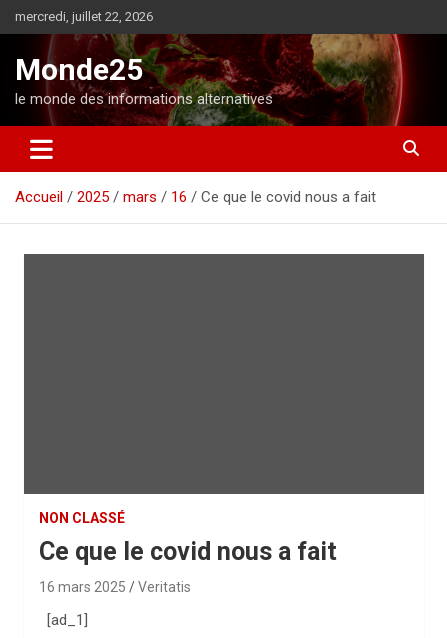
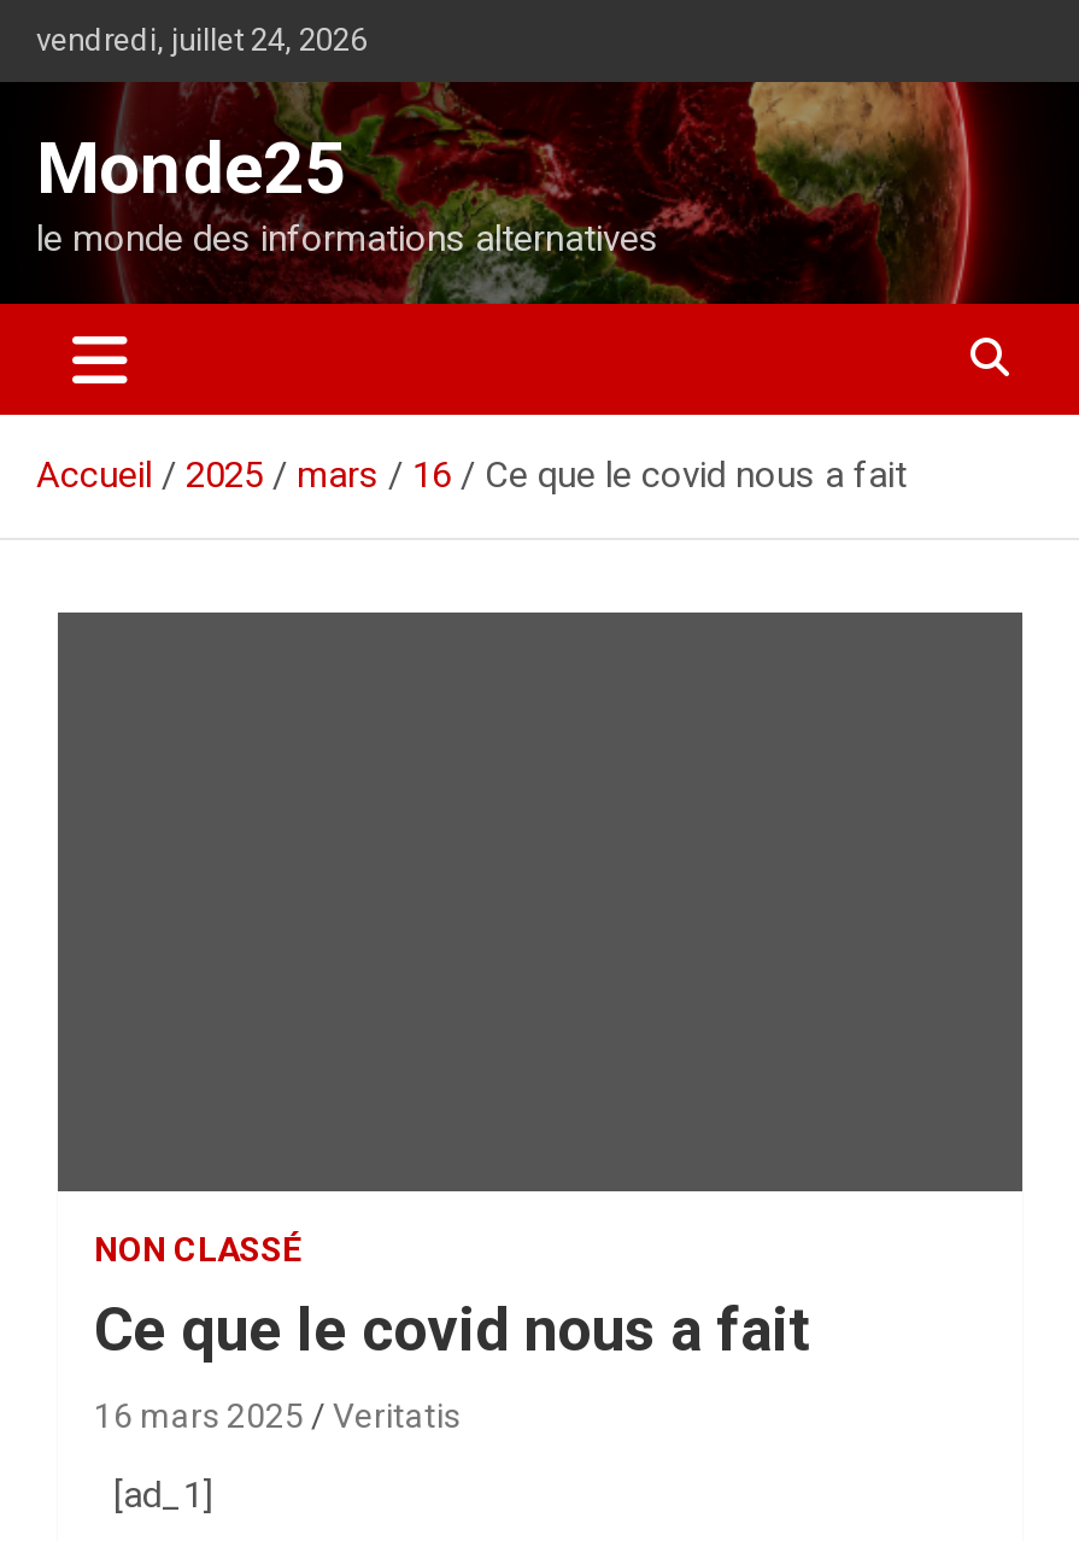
- mercredi, juillet 22, 2026
+ vendredi, juillet 24, 2026
